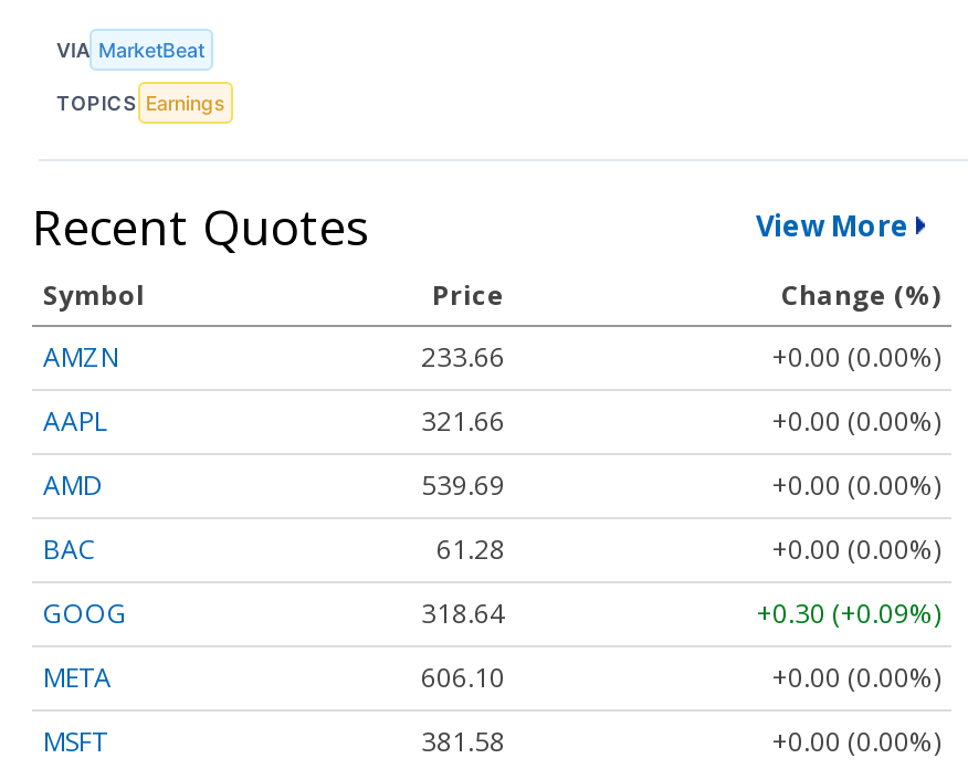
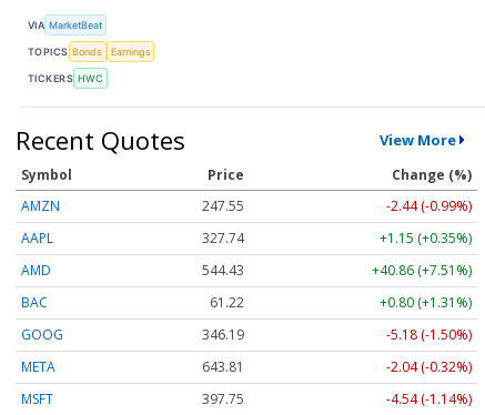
- TOPICS Earnings
+ TOPICS Bonds
+ Earnings
+ TICKERS HWC

- 233.66
+ 247.55

- +0.00 (0.00%)
+ -2.44 (-0.99%)

- 321.66
+ 327.74

- +0.00 (0.00%)
+ +1.15 (+0.35%)

- 539.69
+ 544.43

- +0.00 (0.00%)
+ +40.86 (+7.51%)

- 61.28
+ 61.22

- +0.00 (0.00%)
+ +0.80 (+1.31%)

- 318.64
+ 346.19

- +0.30 (+0.09%)
+ -5.18 (-1.50%)

- 606.10
+ 643.81

- +0.00 (0.00%)
+ -2.04 (-0.32%)

- 381.58
+ 397.75

- +0.00 (0.00%)
+ -4.54 (-1.14%)
